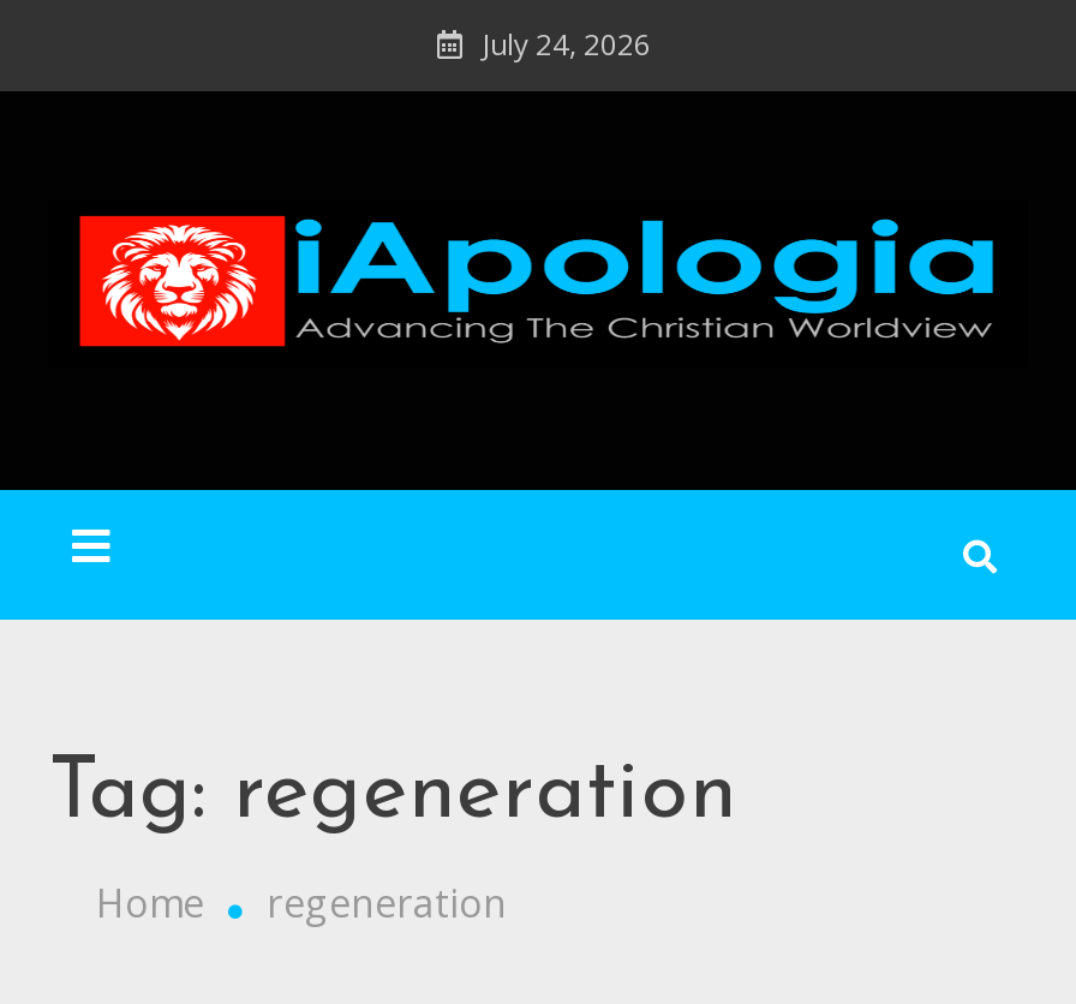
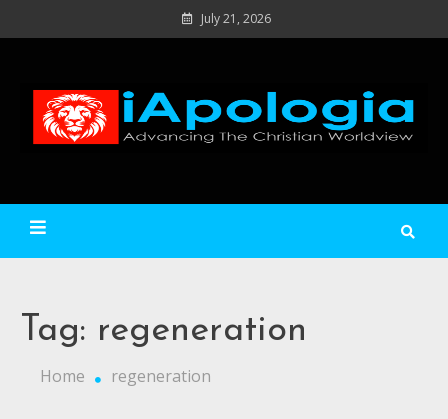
- July 24, 2026
+ July 21, 2026
